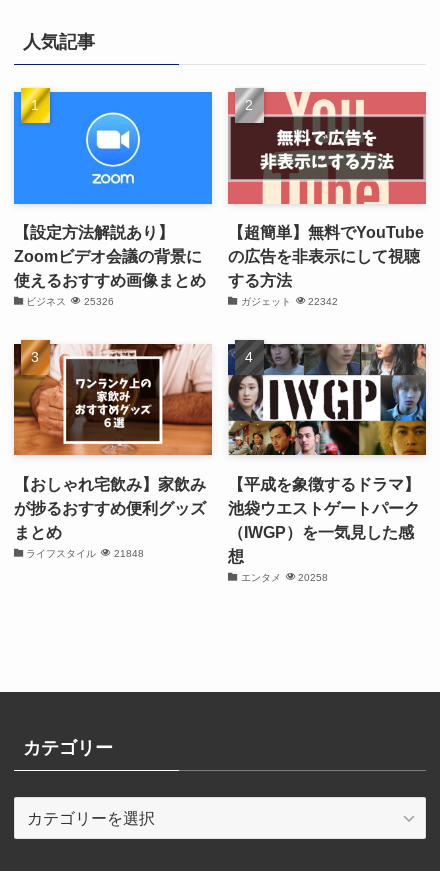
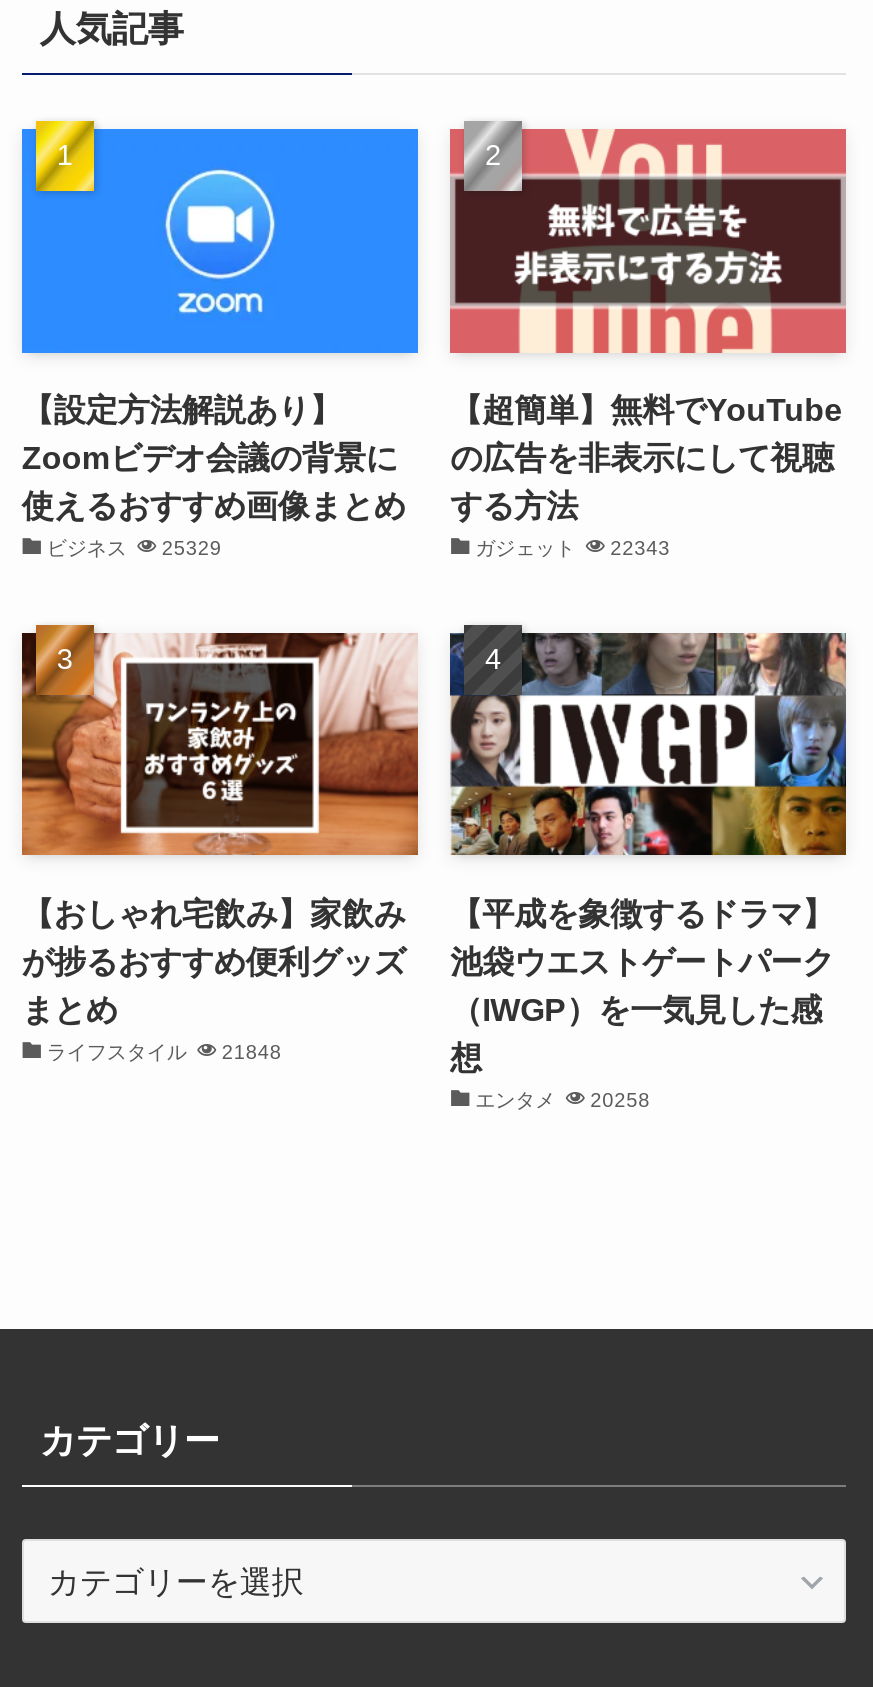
- ビジネス 25326
+ ビジネス 25329

- ガジェット 22342
+ ガジェット 22343
